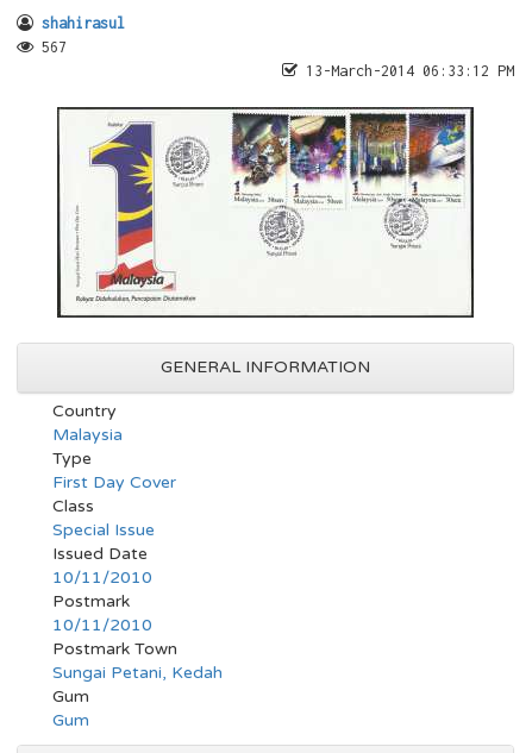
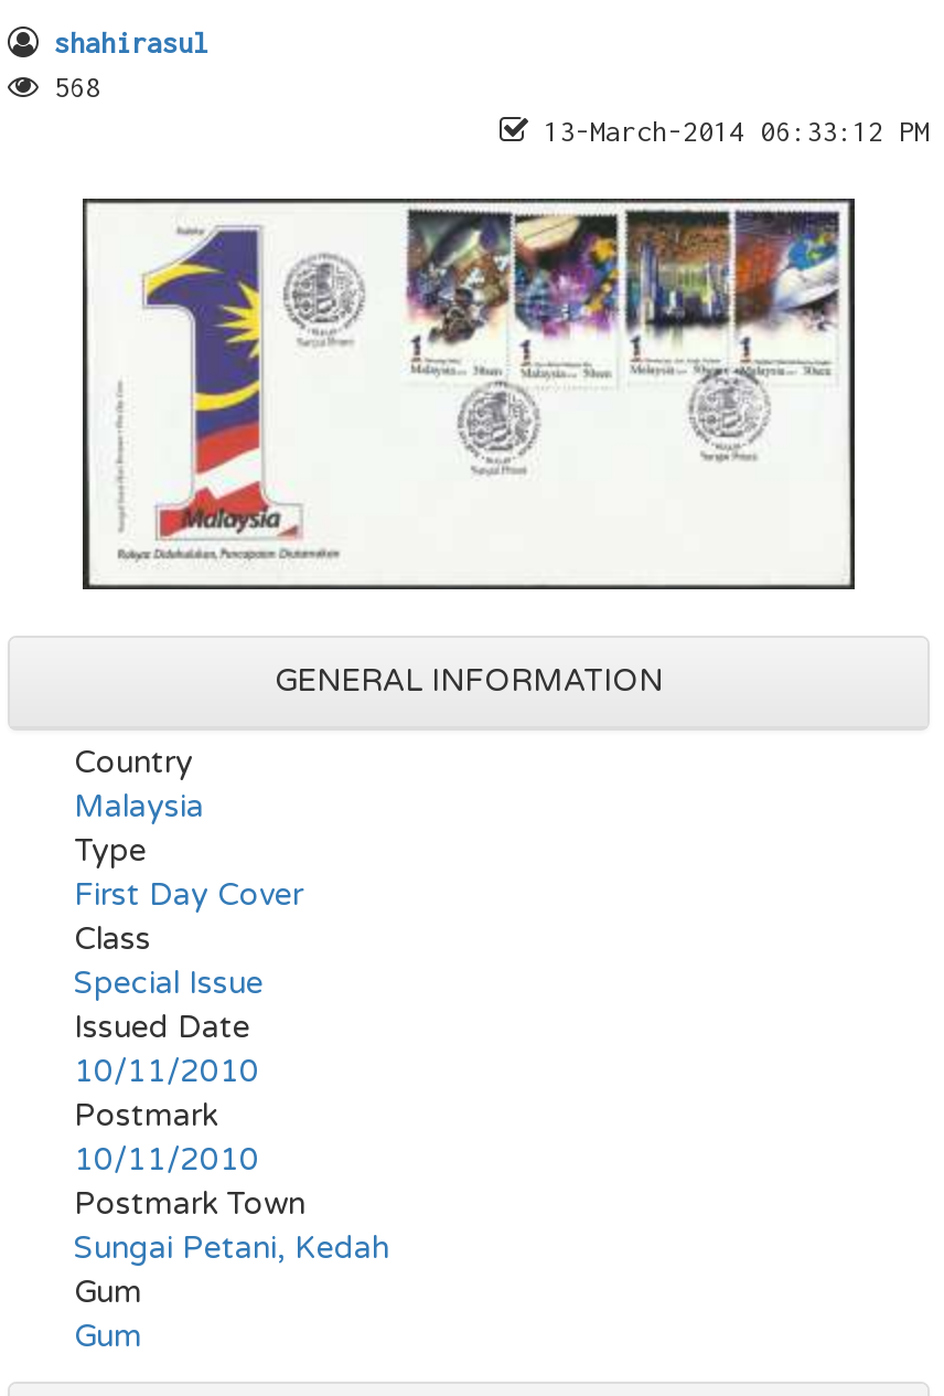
- 567
+ 568
